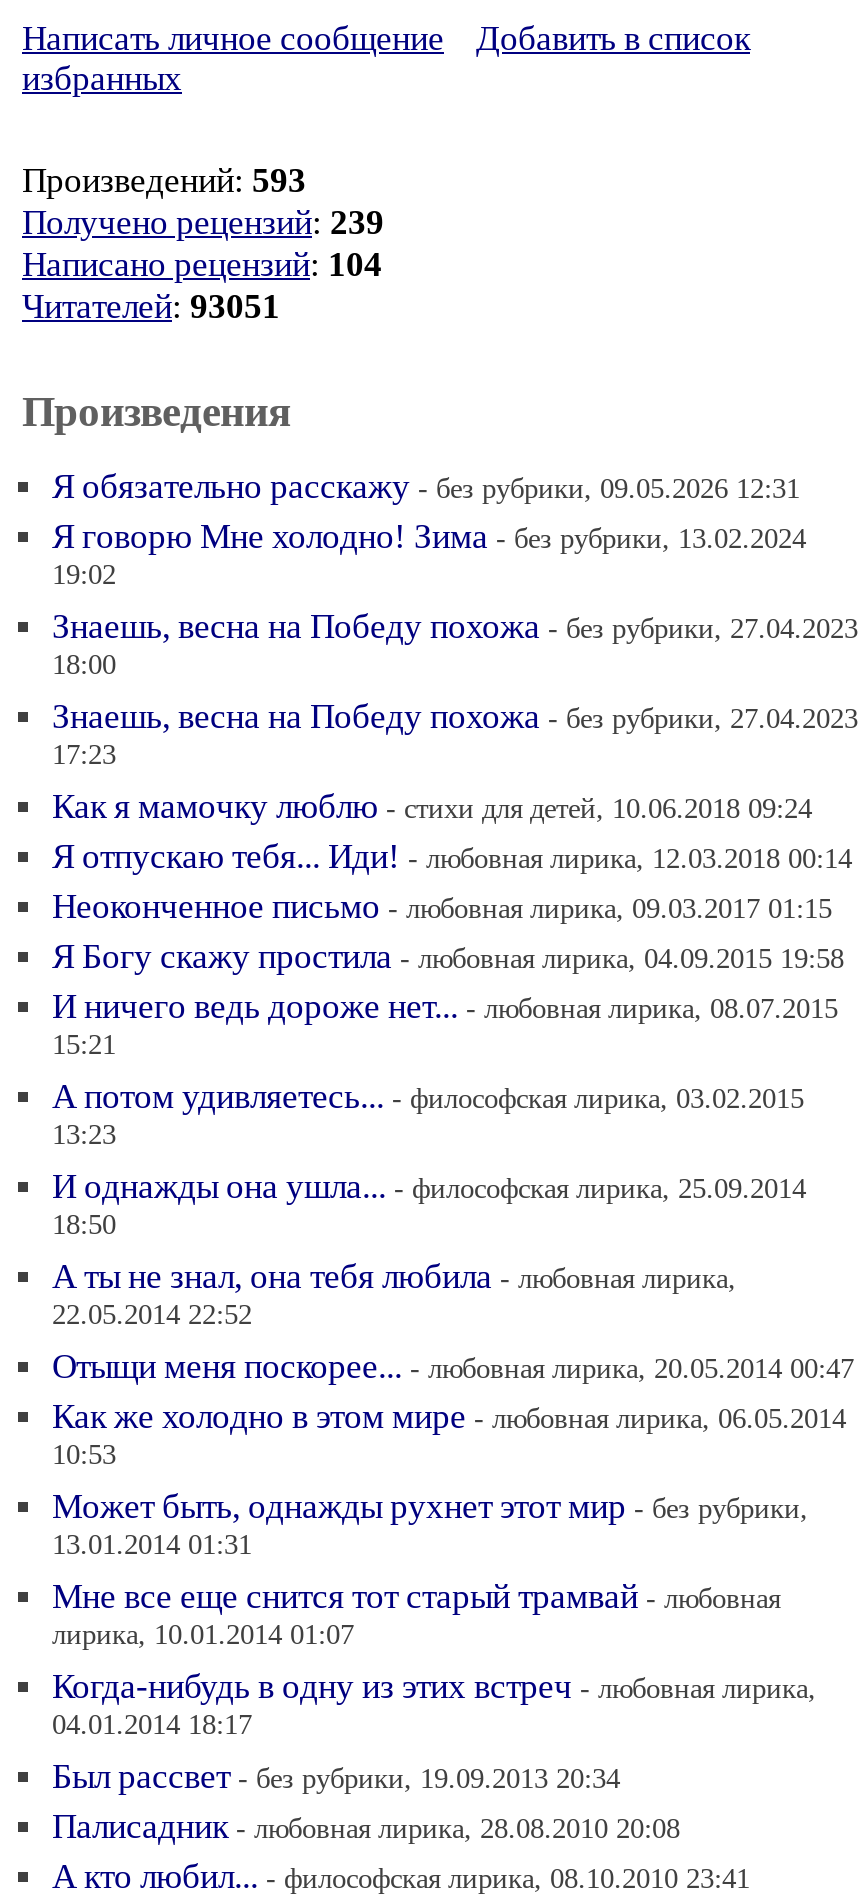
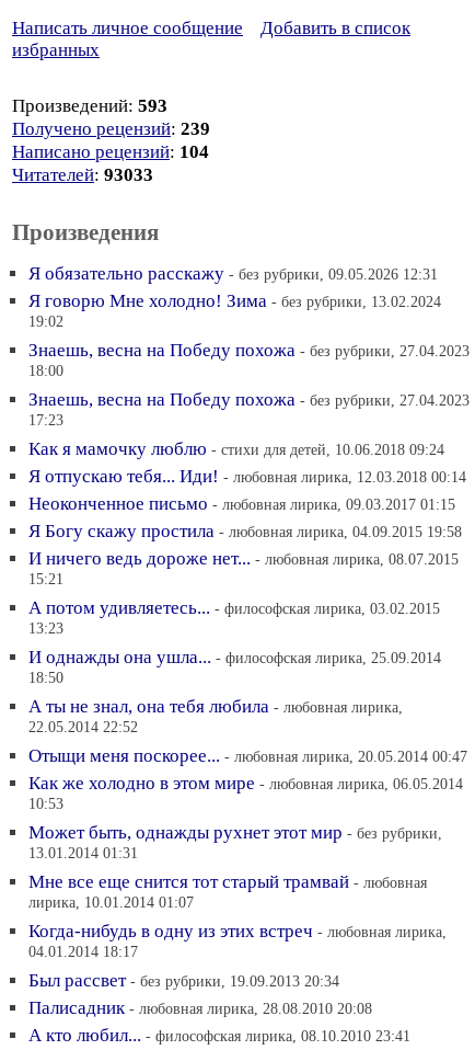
- Читателей: 93051
+ Читателей: 93033
